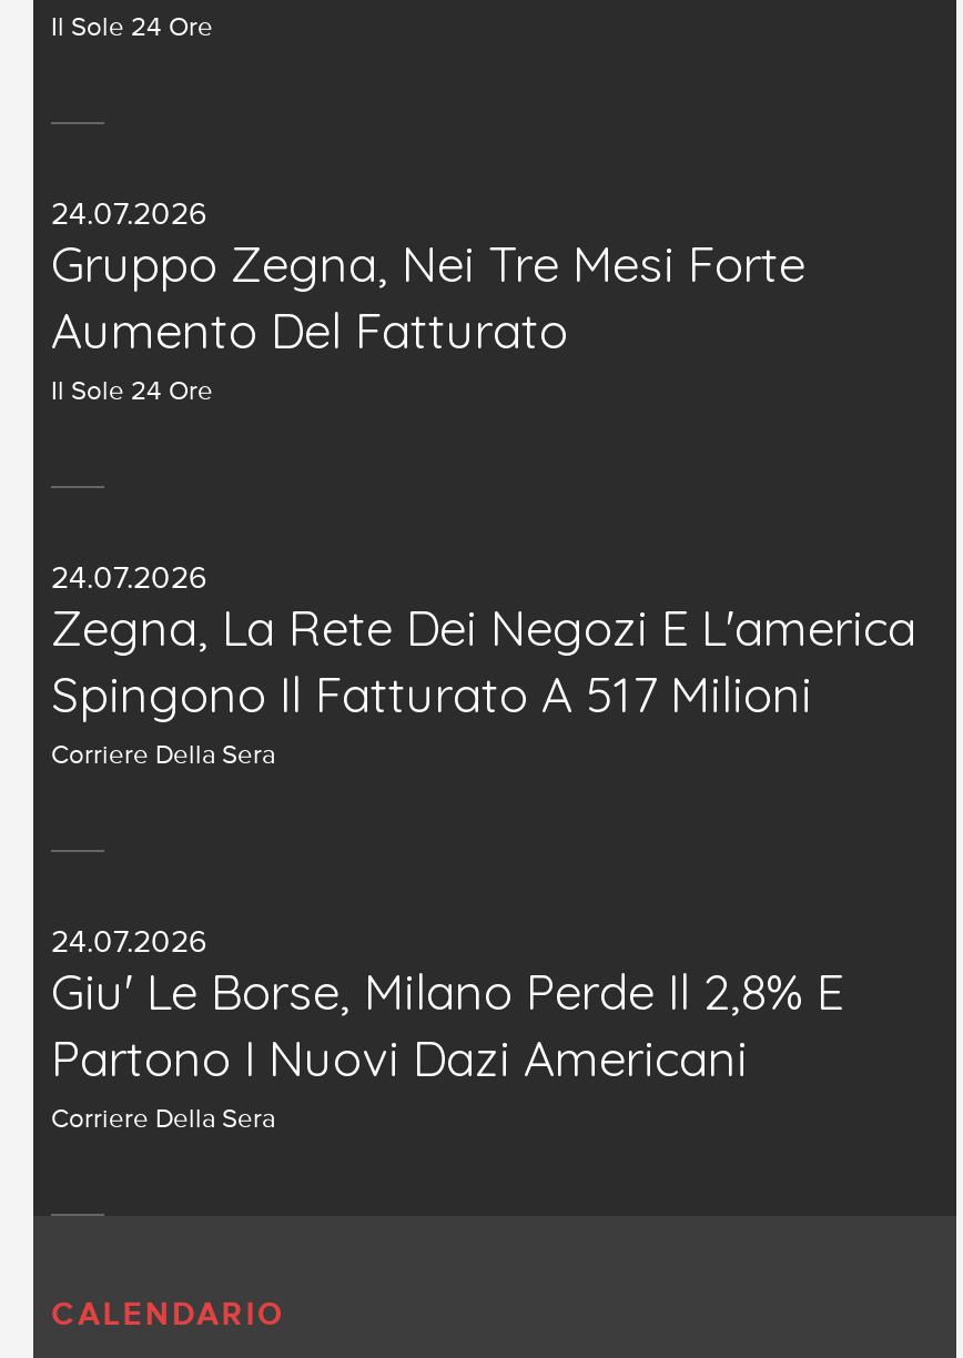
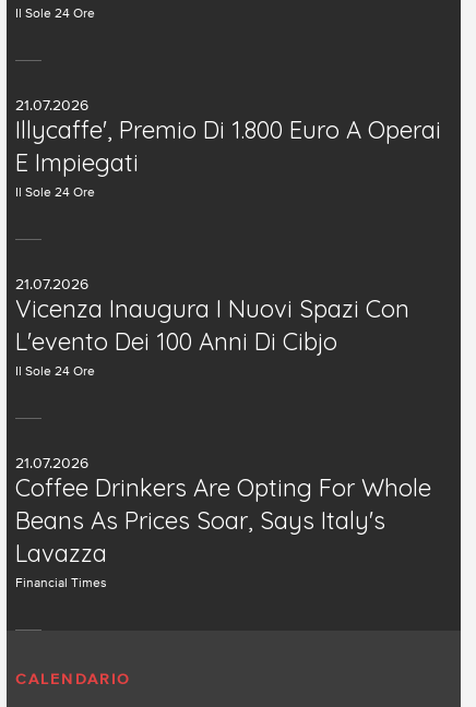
- 24.07.2026
- Gruppo Zegna, Nei Tre Mesi Forte
- Aumento Del Fatturato
+ 21.07.2026
+ Illycaffe', Premio Di 1.800 Euro A Operai
+ E Impiegati

- 24.07.2026
- Zegna, La Rete Dei Negozi E L'america
- Spingono Il Fatturato A 517 Milioni
- Corriere Della Sera
+ 21.07.2026
+ Vicenza Inaugura I Nuovi Spazi Con
+ L'evento Dei 100 Anni Di Cibjo
+ Il Sole 24 Ore

- 24.07.2026
- Giu' Le Borse, Milano Perde Il 2,8% E
- Partono I Nuovi Dazi Americani
- Corriere Della Sera
+ 21.07.2026
+ Coffee Drinkers Are Opting For Whole
+ Beans As Prices Soar, Says Italy's
+ Lavazza
+ Financial Times
